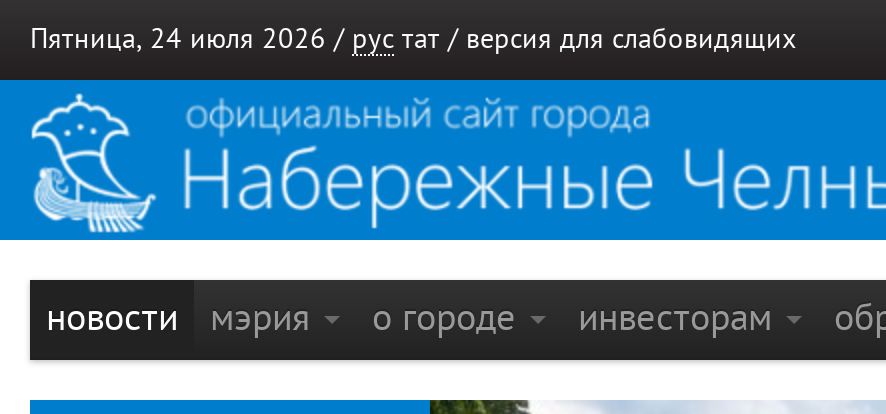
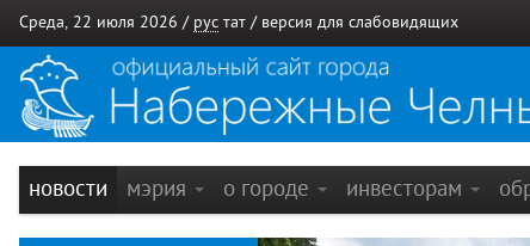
- Пятница, 24 июля 2026 / рус тат / версия для слабовидящих
+ Среда, 22 июля 2026 / рус тат / версия для слабовидящих
